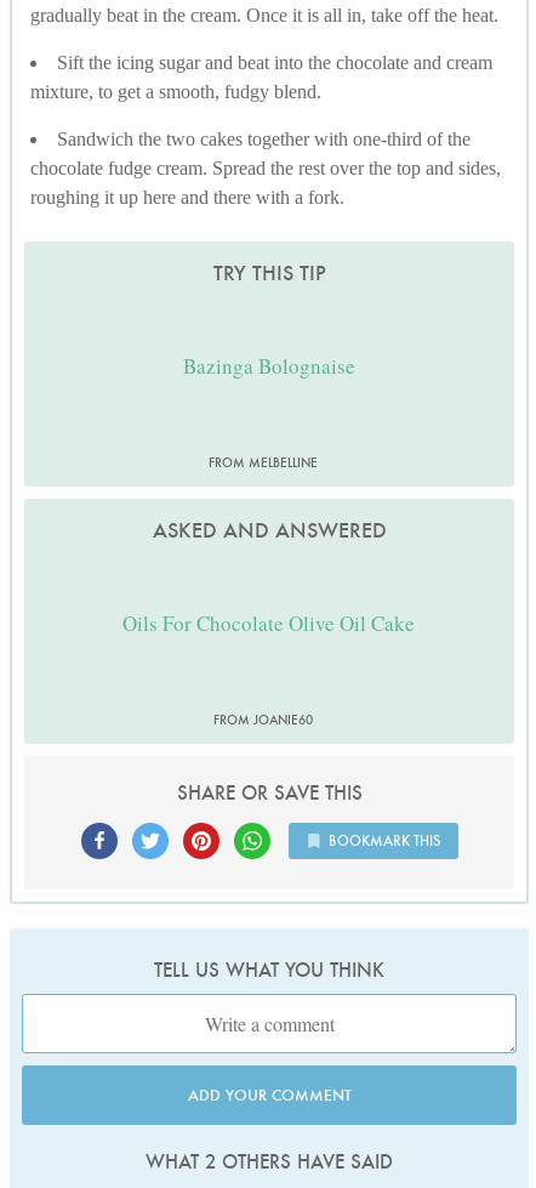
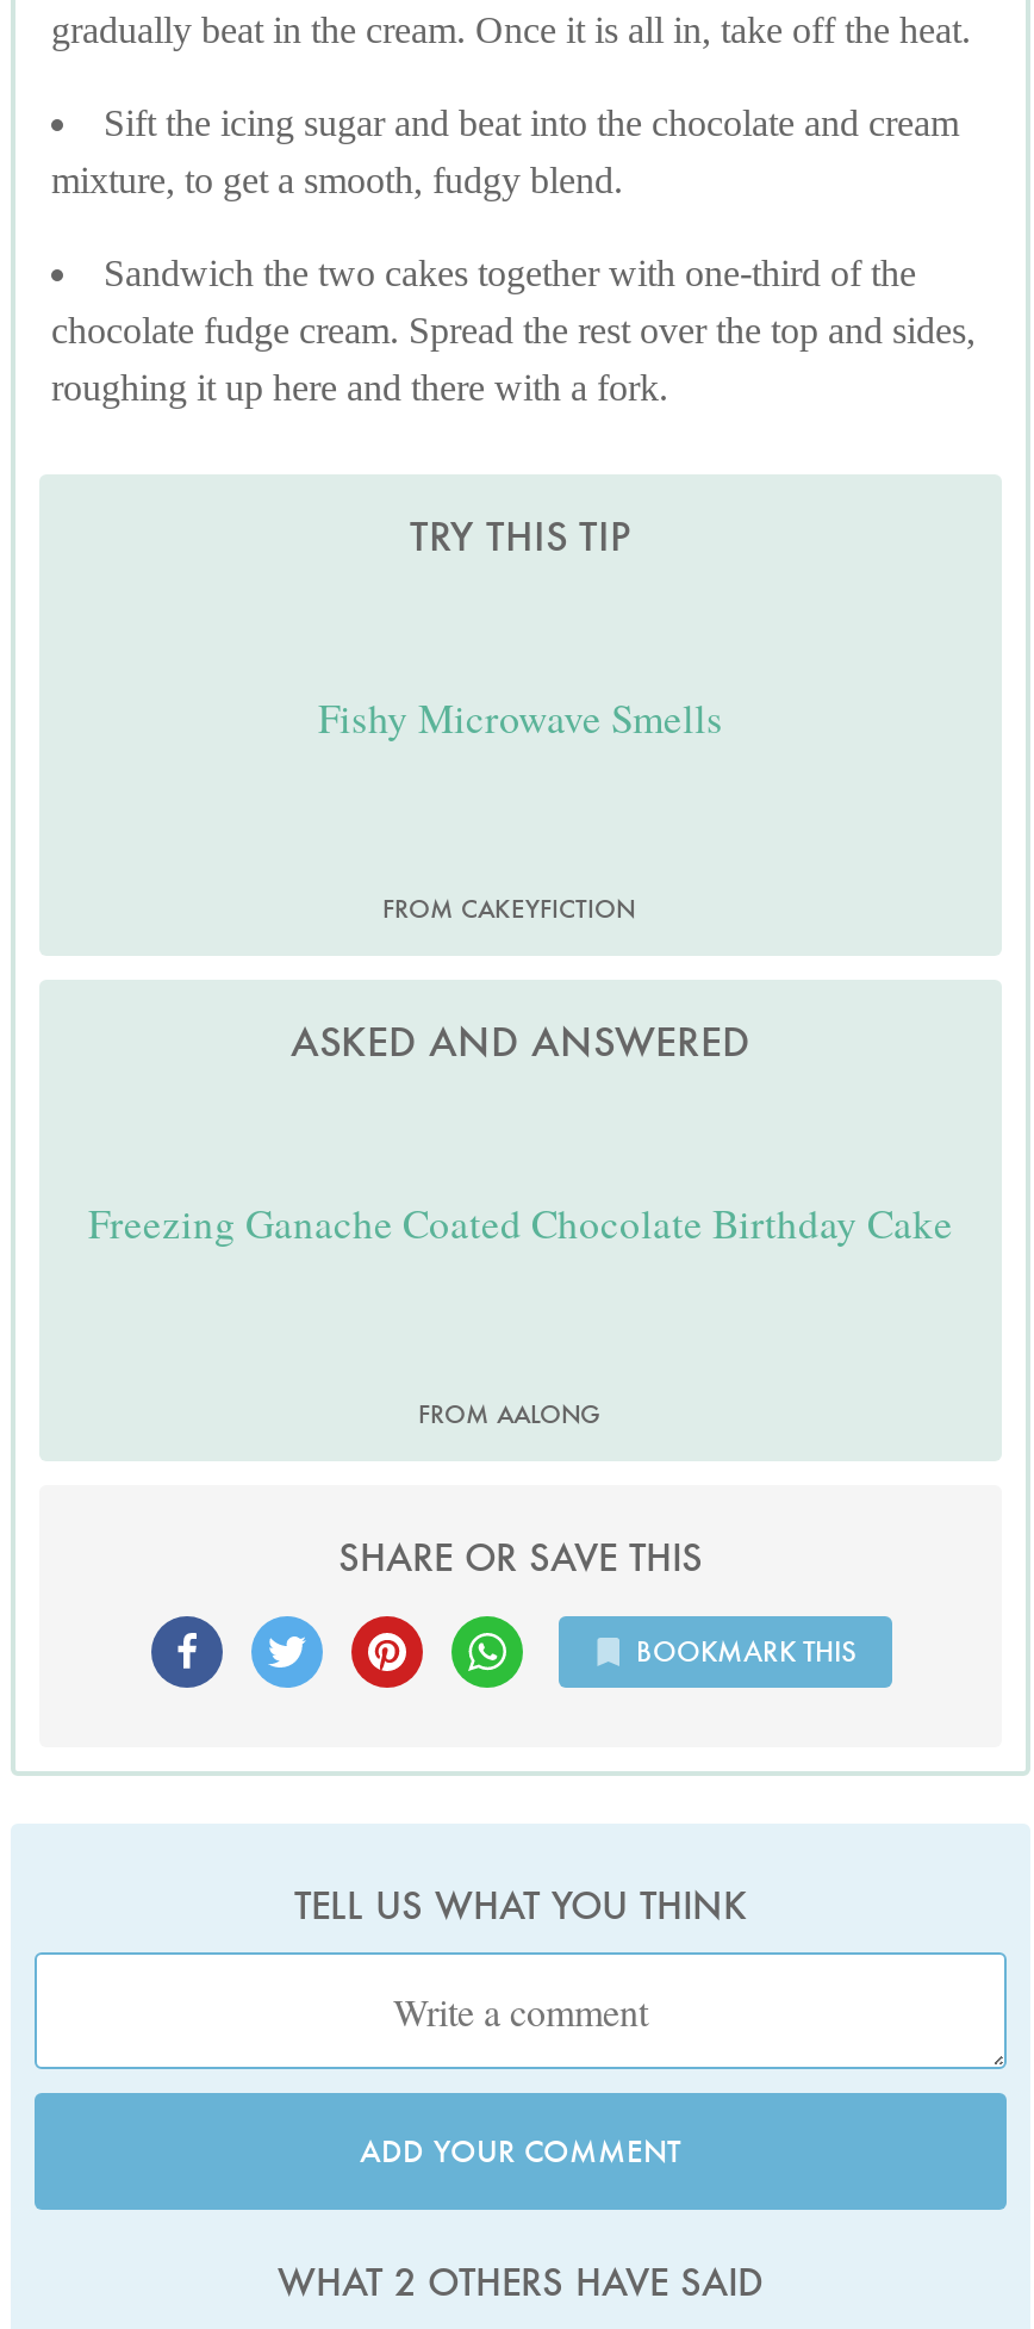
- Bazinga Bolognaise
+ Fishy Microwave Smells

- FROM MELBELLINE
+ FROM CAKEYFICTION

- Oils For Chocolate Olive Oil Cake
+ Freezing Ganache Coated Chocolate Birthday Cake

- FROM JOANIE60
+ FROM AALONG
